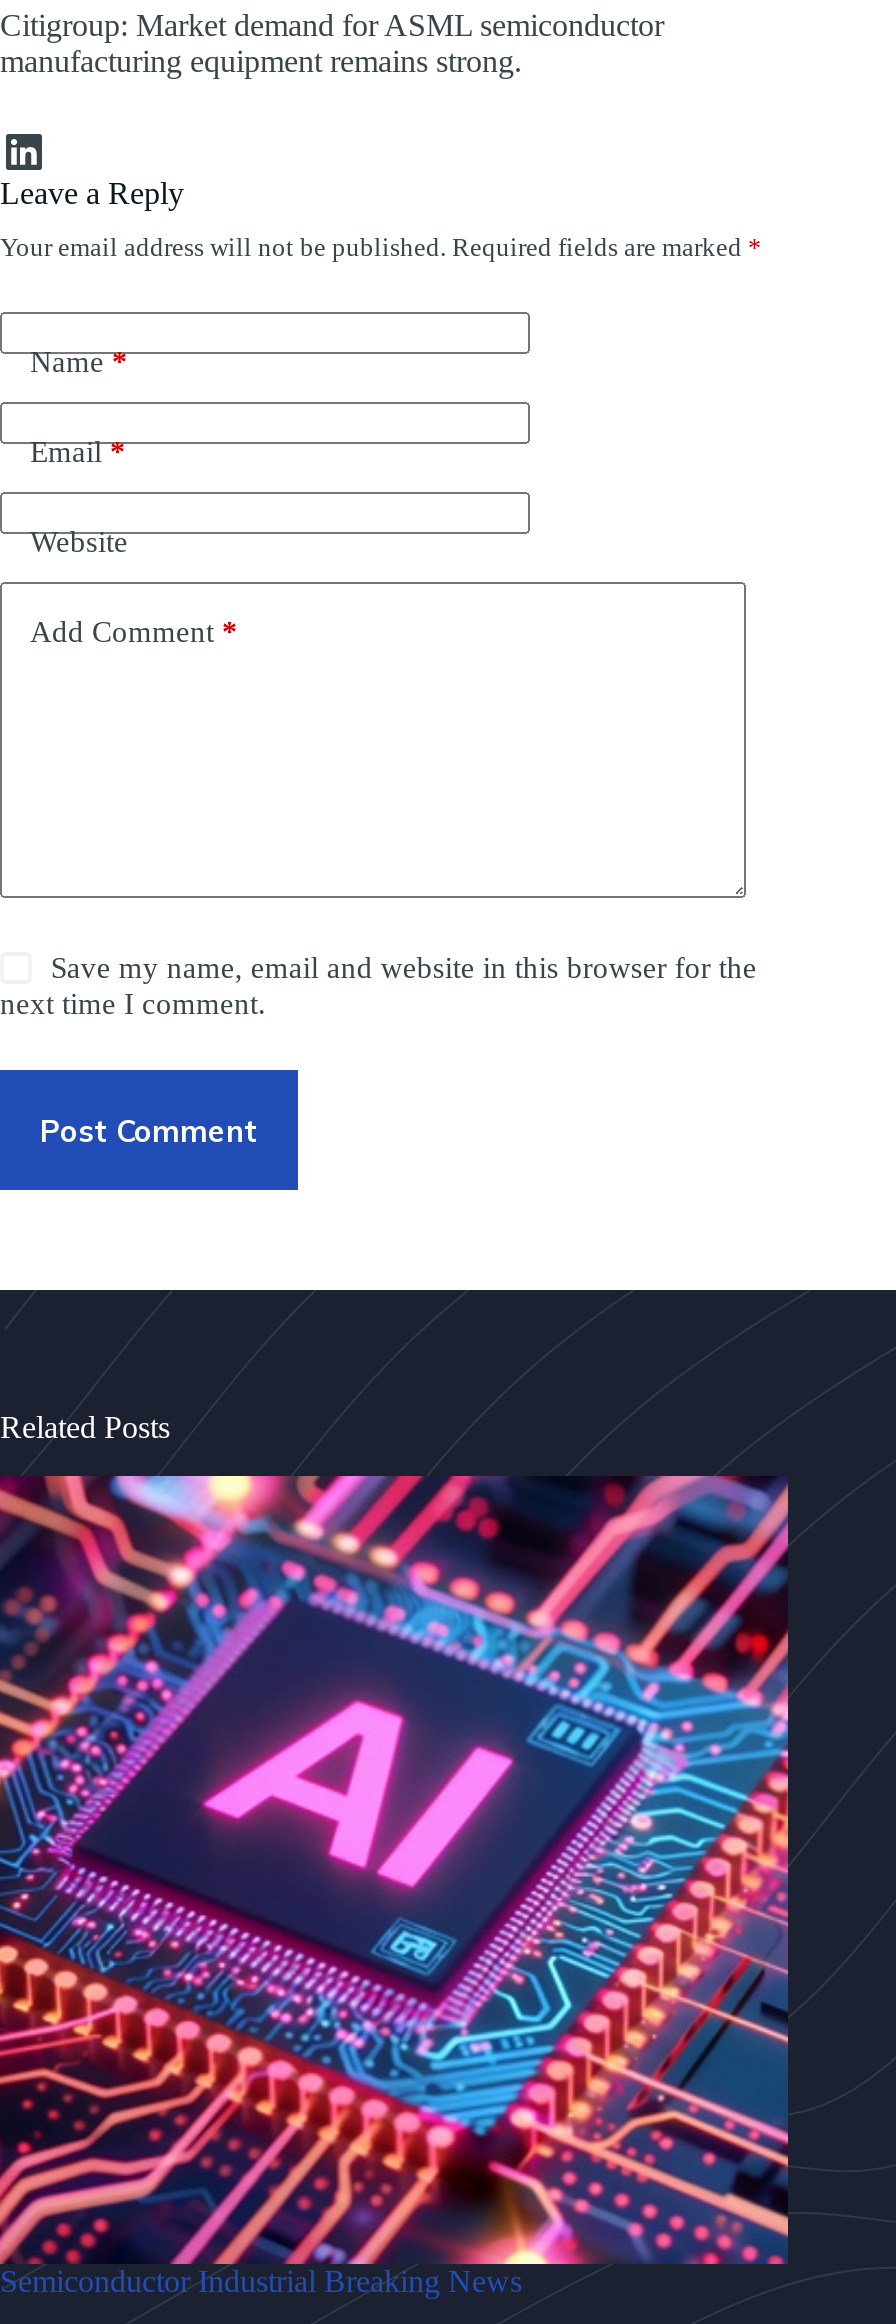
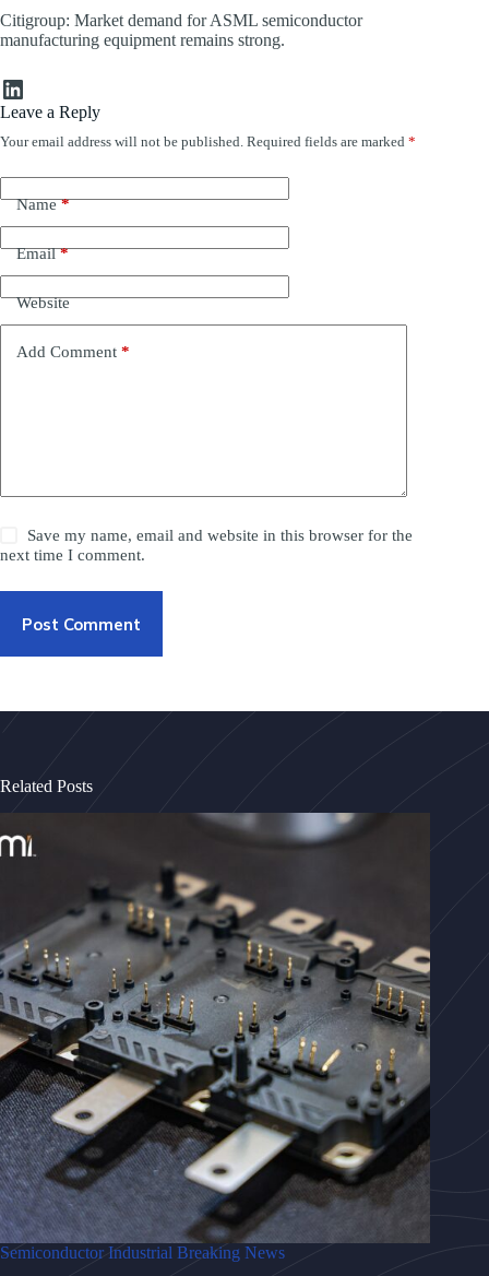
- [image]
+ [image]
